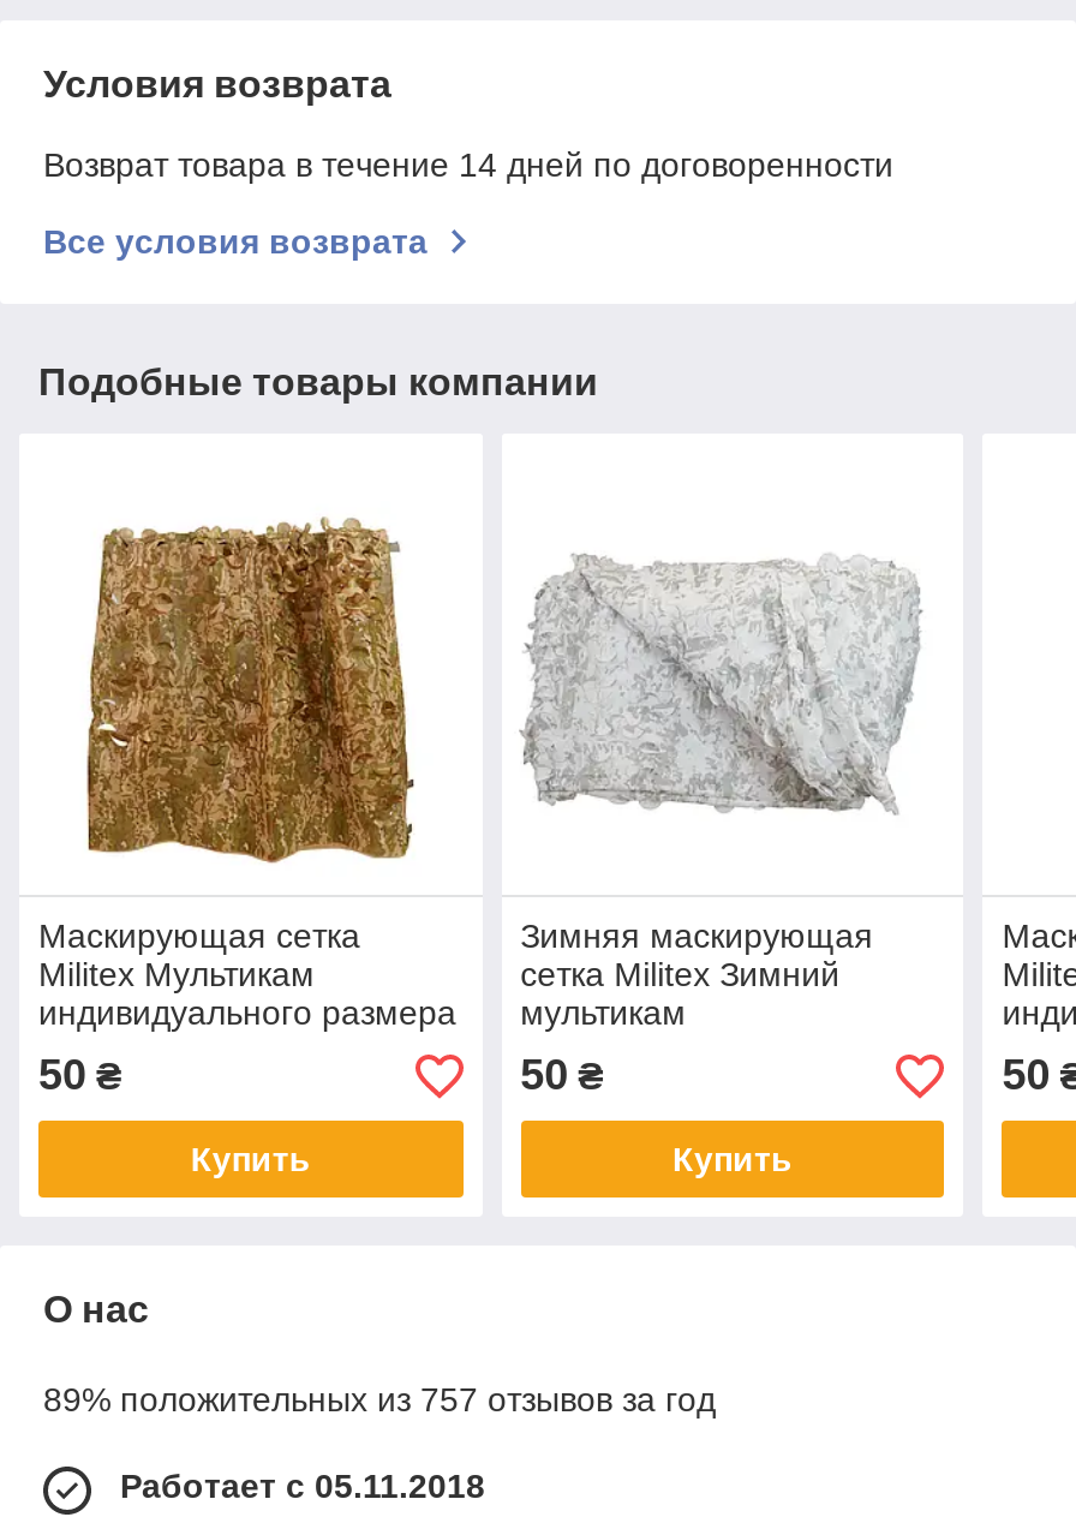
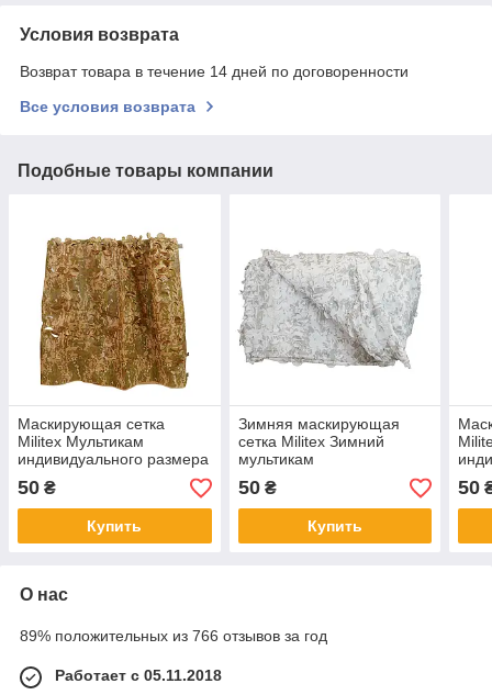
- 89% положительных из 757 отзывов за год
+ 89% положительных из 766 отзывов за год
